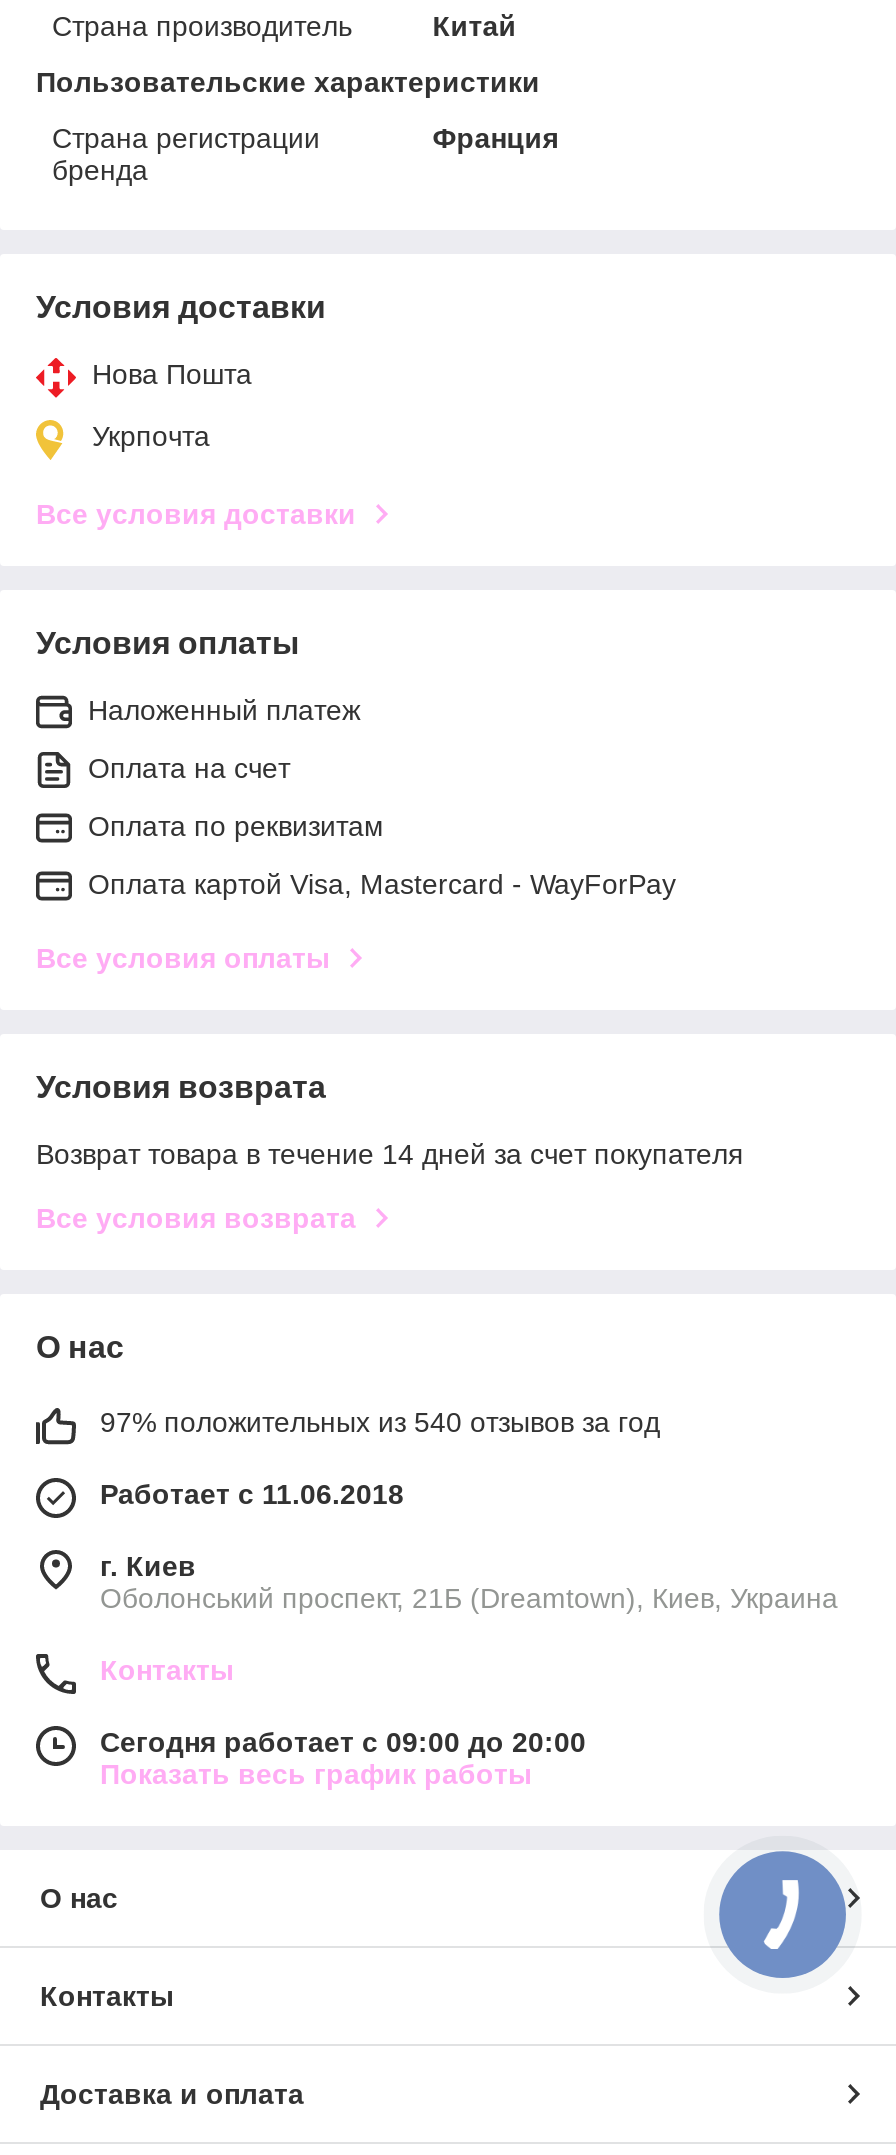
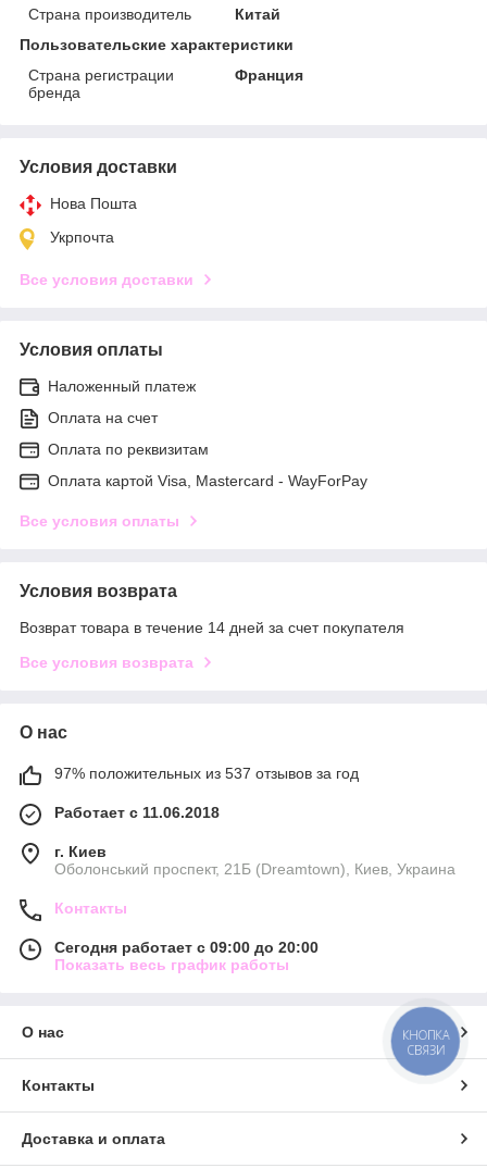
- 97% положительных из 540 отзывов за год
+ 97% положительных из 537 отзывов за год

+ КНОПКА
+ СВЯЗИ
